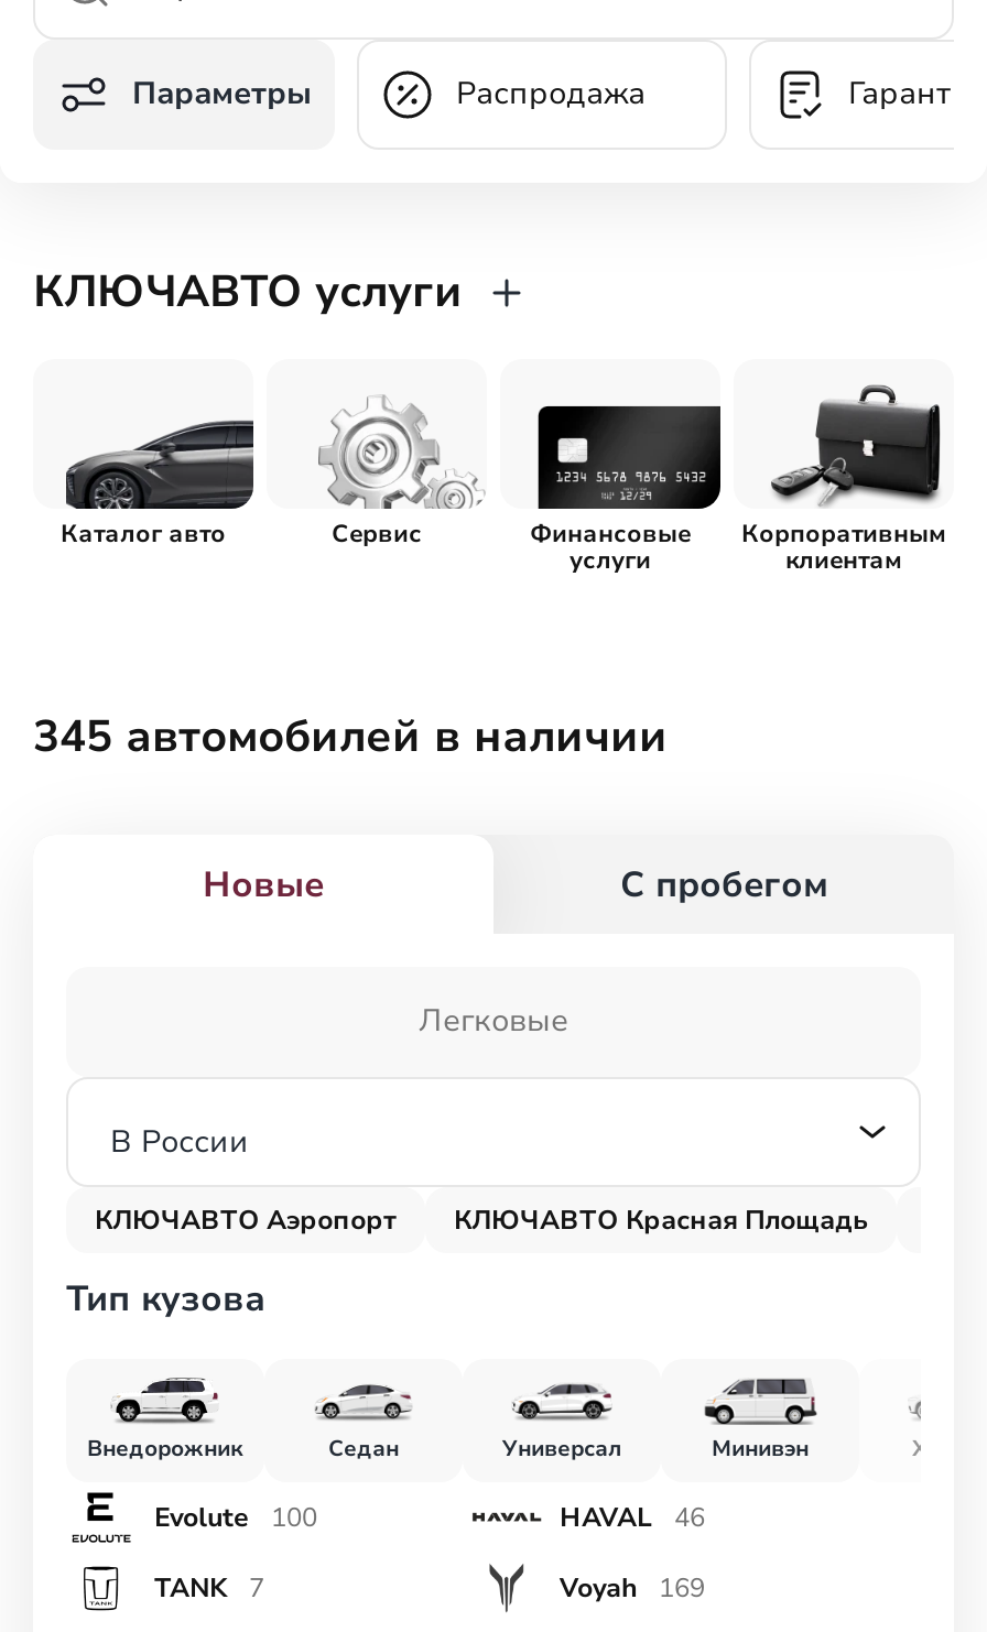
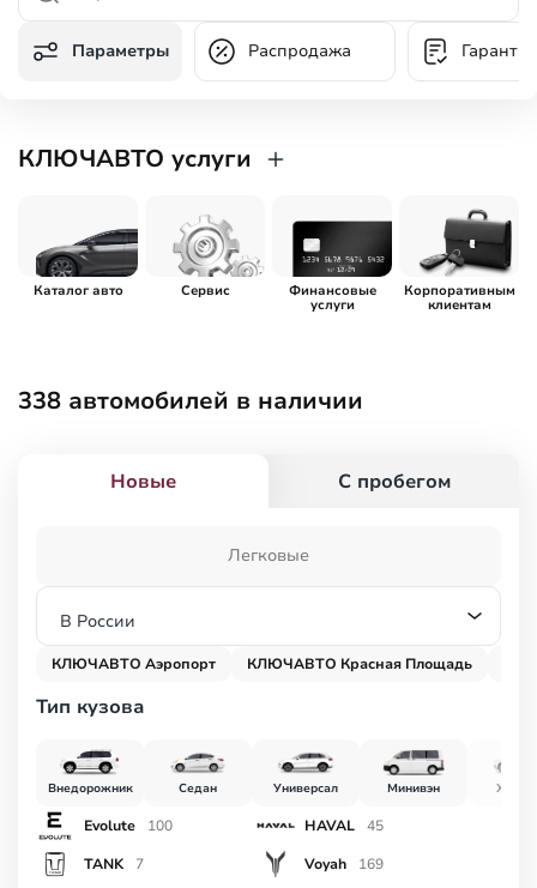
- 345 автомобилей в наличии
+ 338 автомобилей в наличии

- HAVAL 46
+ HAVAL 45
